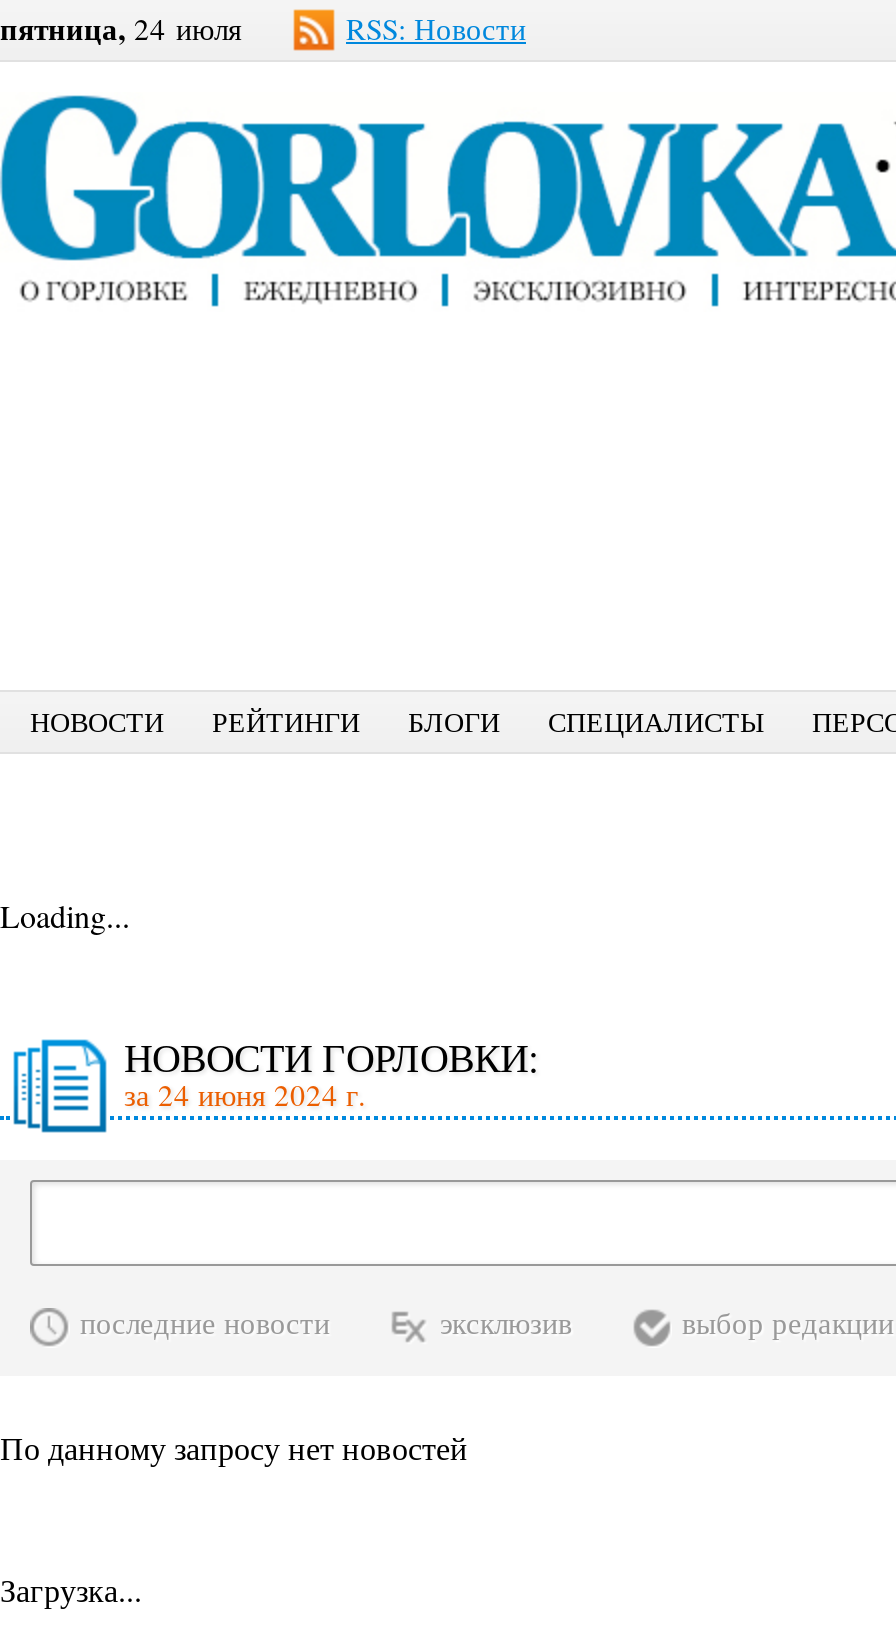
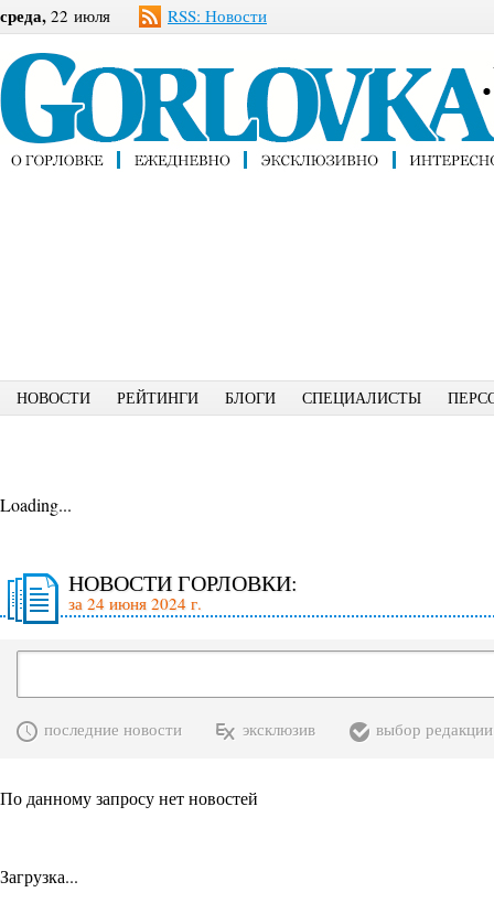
- пятница, 24 июля
+ среда, 22 июля
